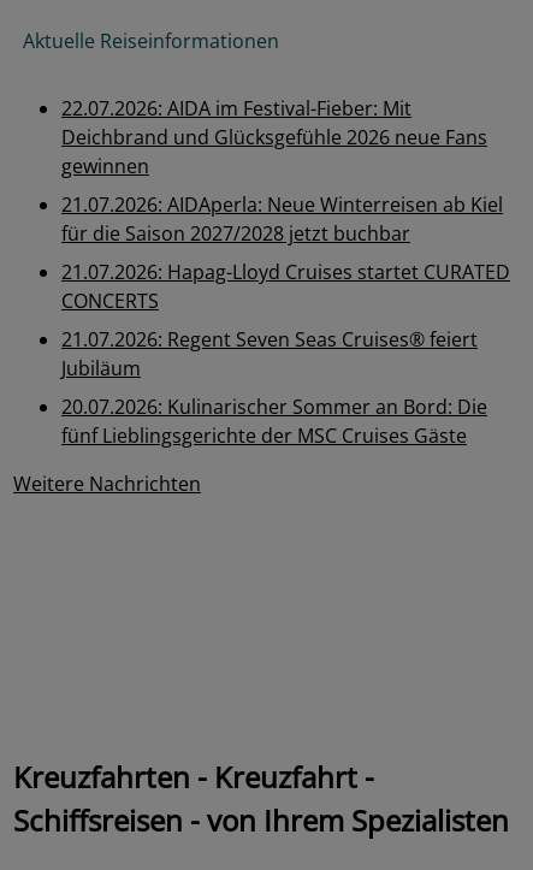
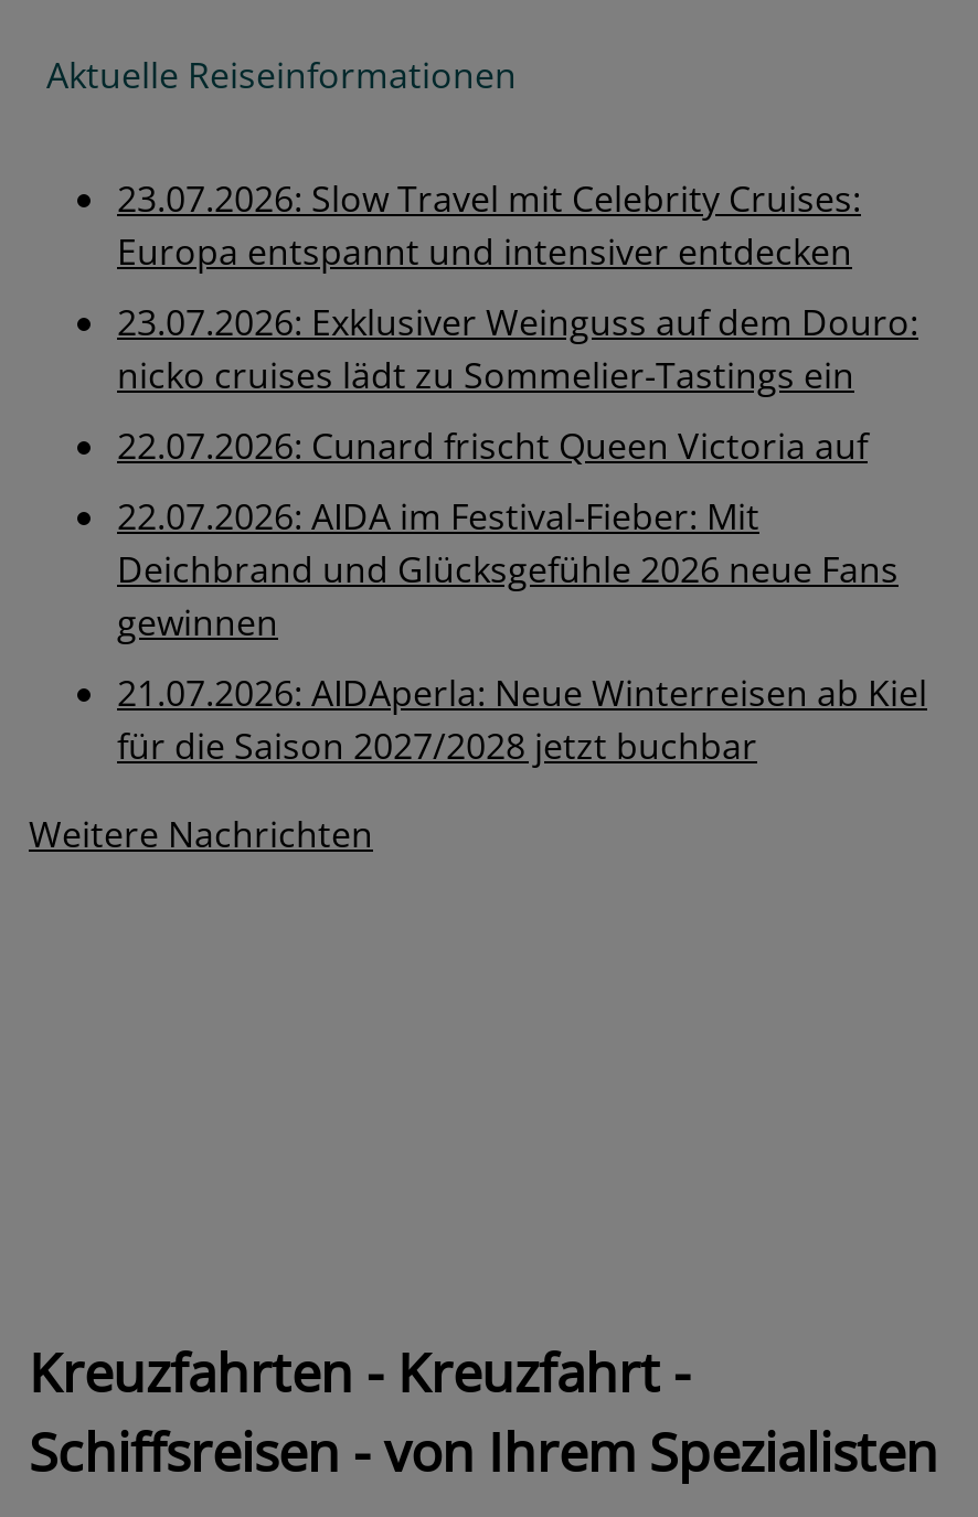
+ 23.07.2026: Slow Travel mit Celebrity Cruises:
+ Europa entspannt und intensiver entdecken
+ 23.07.2026: Exklusiver Weinguss auf dem Douro:
+ nicko cruises lädt zu Sommelier-Tastings ein
+ 22.07.2026: Cunard frischt Queen Victoria auf

moved down: 22.07.2026: AIDA im Festival-Fieber: Mit | Deichbrand und Glücksgefühle 2026 neue Fans | gewinnen | 21.07.2026: AIDAperla: Neue Winterreisen ab Kiel | für die Saison 2027/2028 jetzt buchbar

- 21.07.2026: Hapag-Lloyd Cruises startet CURATED
- CONCERTS
- 21.07.2026: Regent Seven Seas Cruises® feiert
- Jubiläum
- 20.07.2026: Kulinarischer Sommer an Bord: Die
- fünf Lieblingsgerichte der MSC Cruises Gäste
